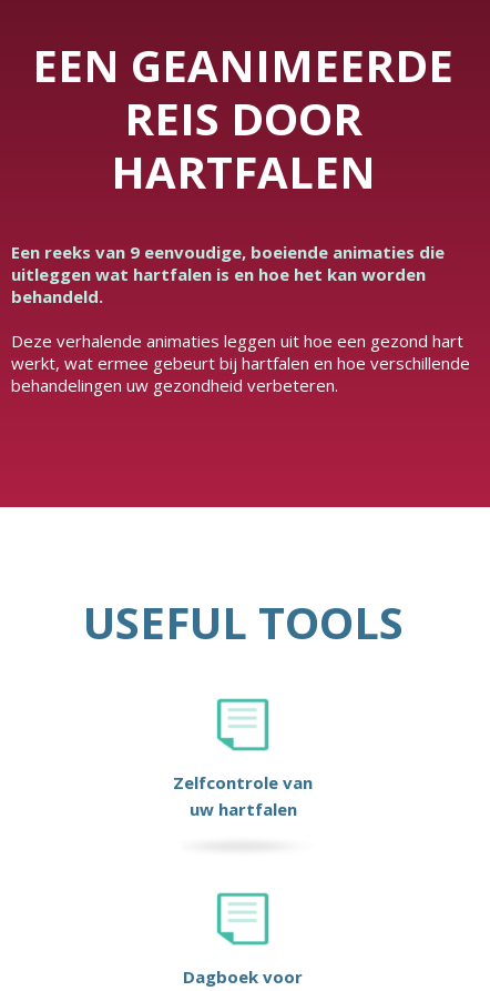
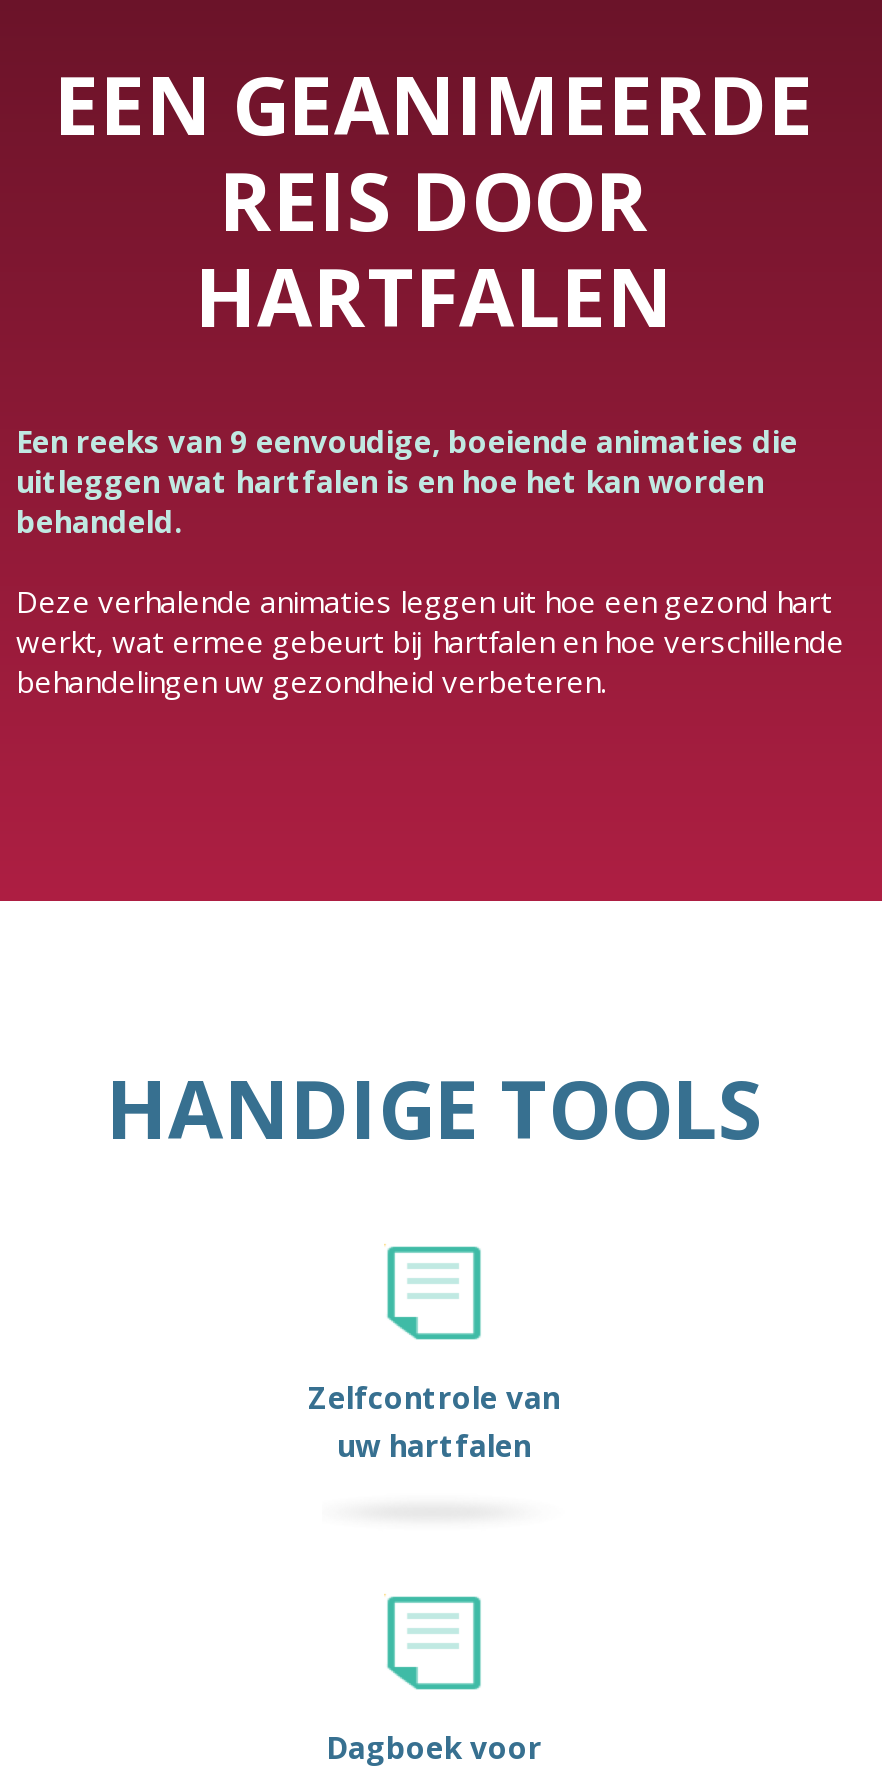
- USEFUL TOOLS
+ HANDIGE TOOLS
